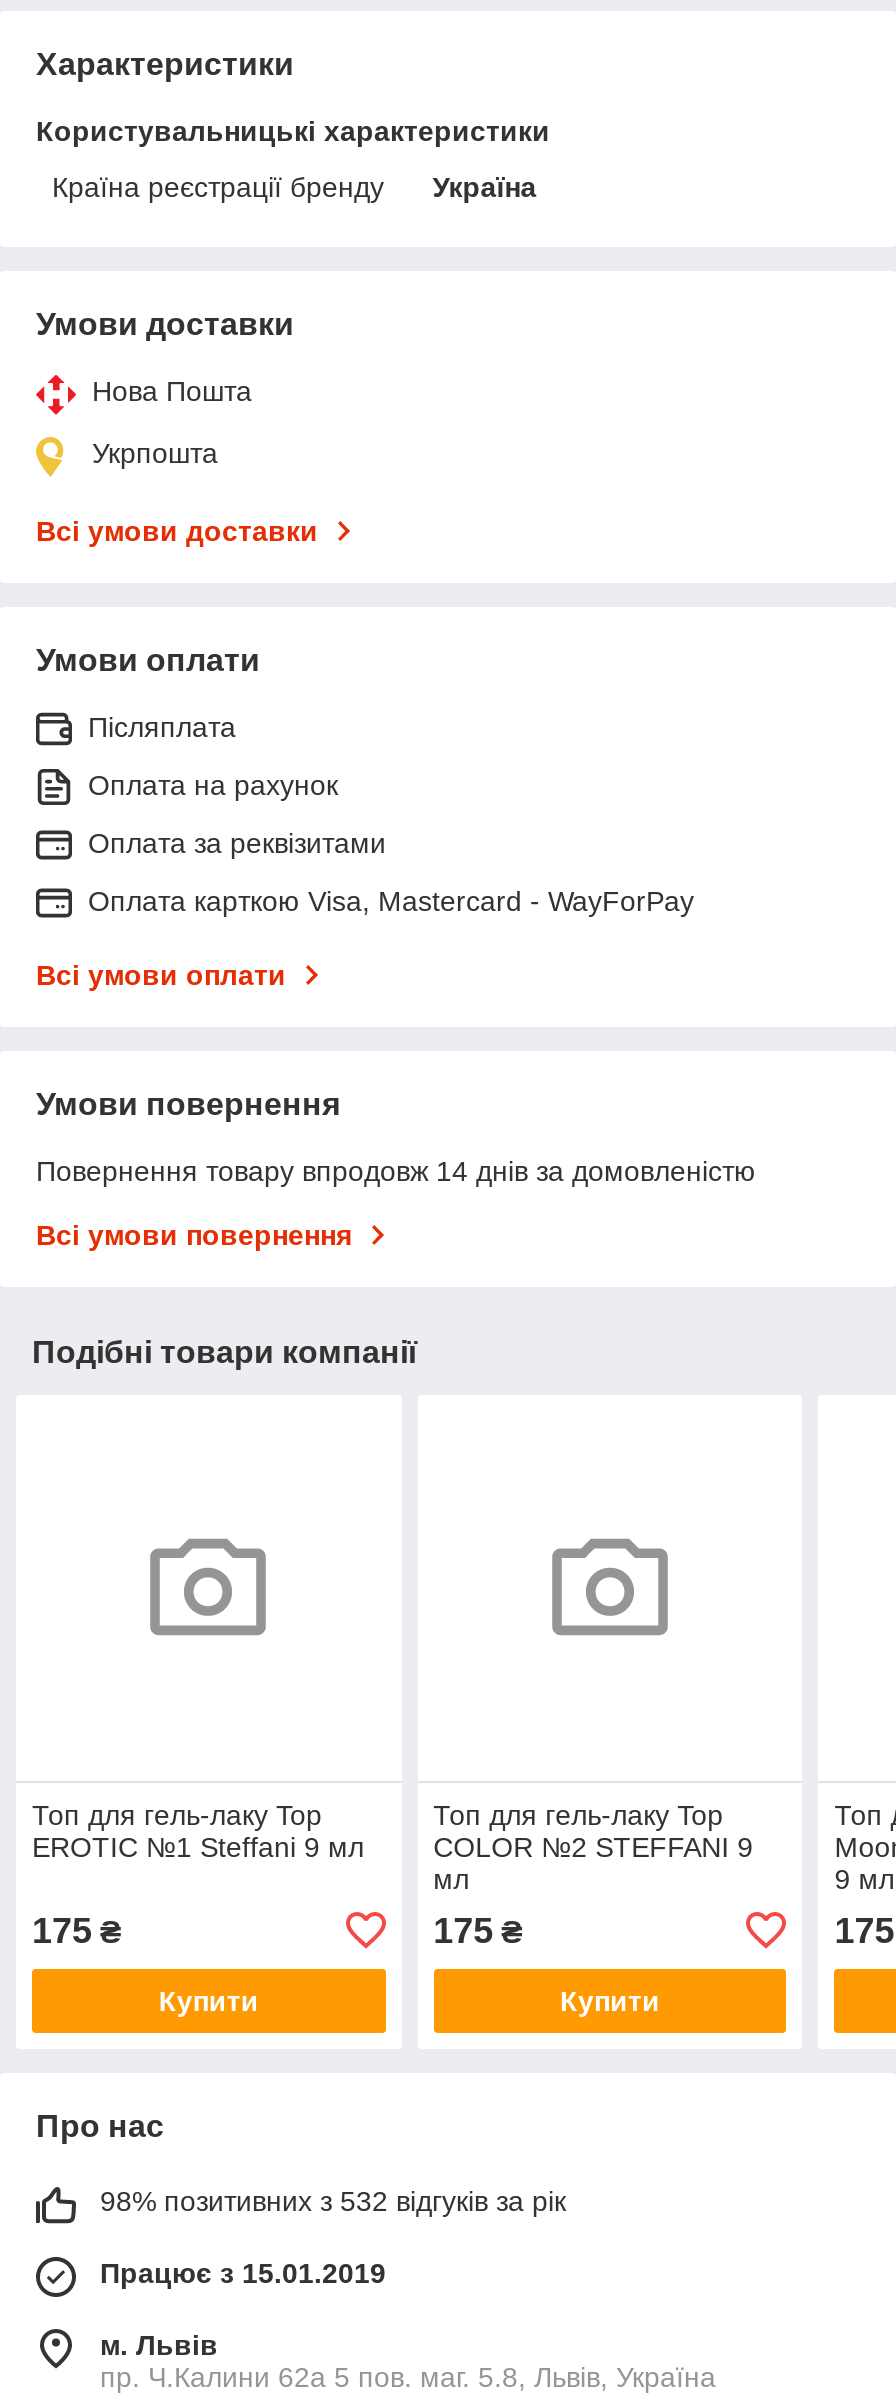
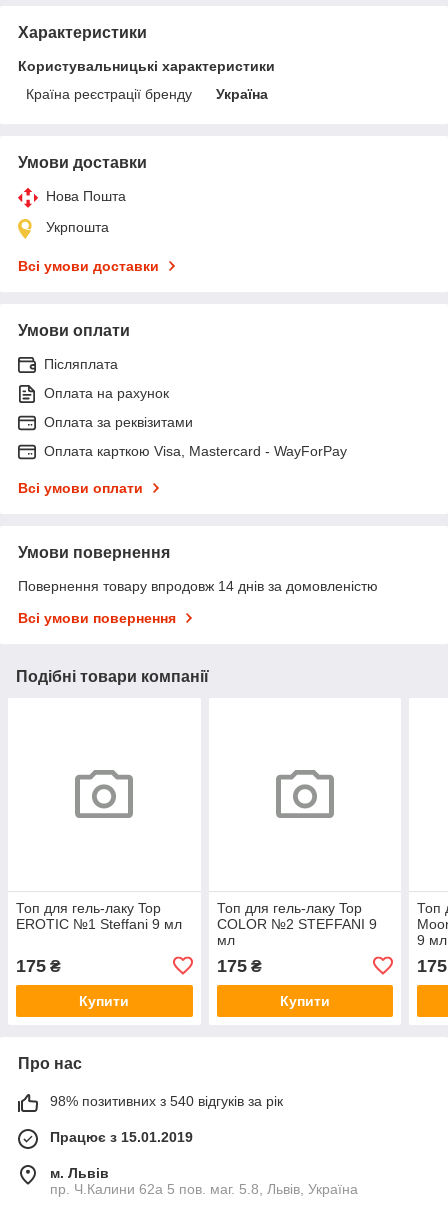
- 98% позитивних з 532 відгуків за рік
+ 98% позитивних з 540 відгуків за рік
